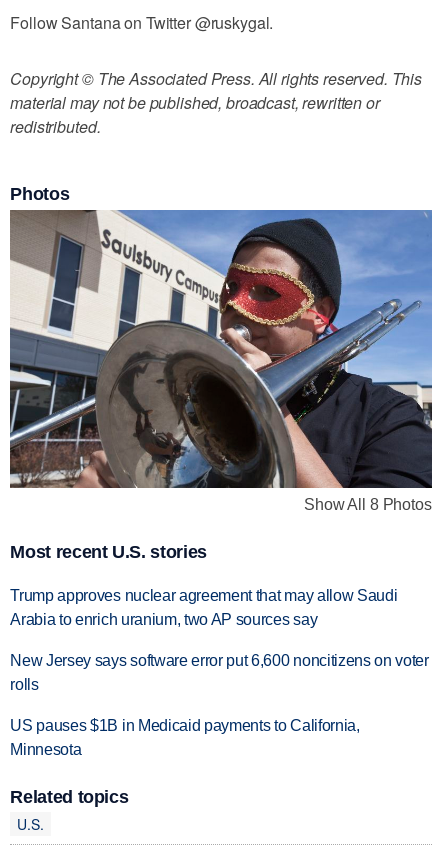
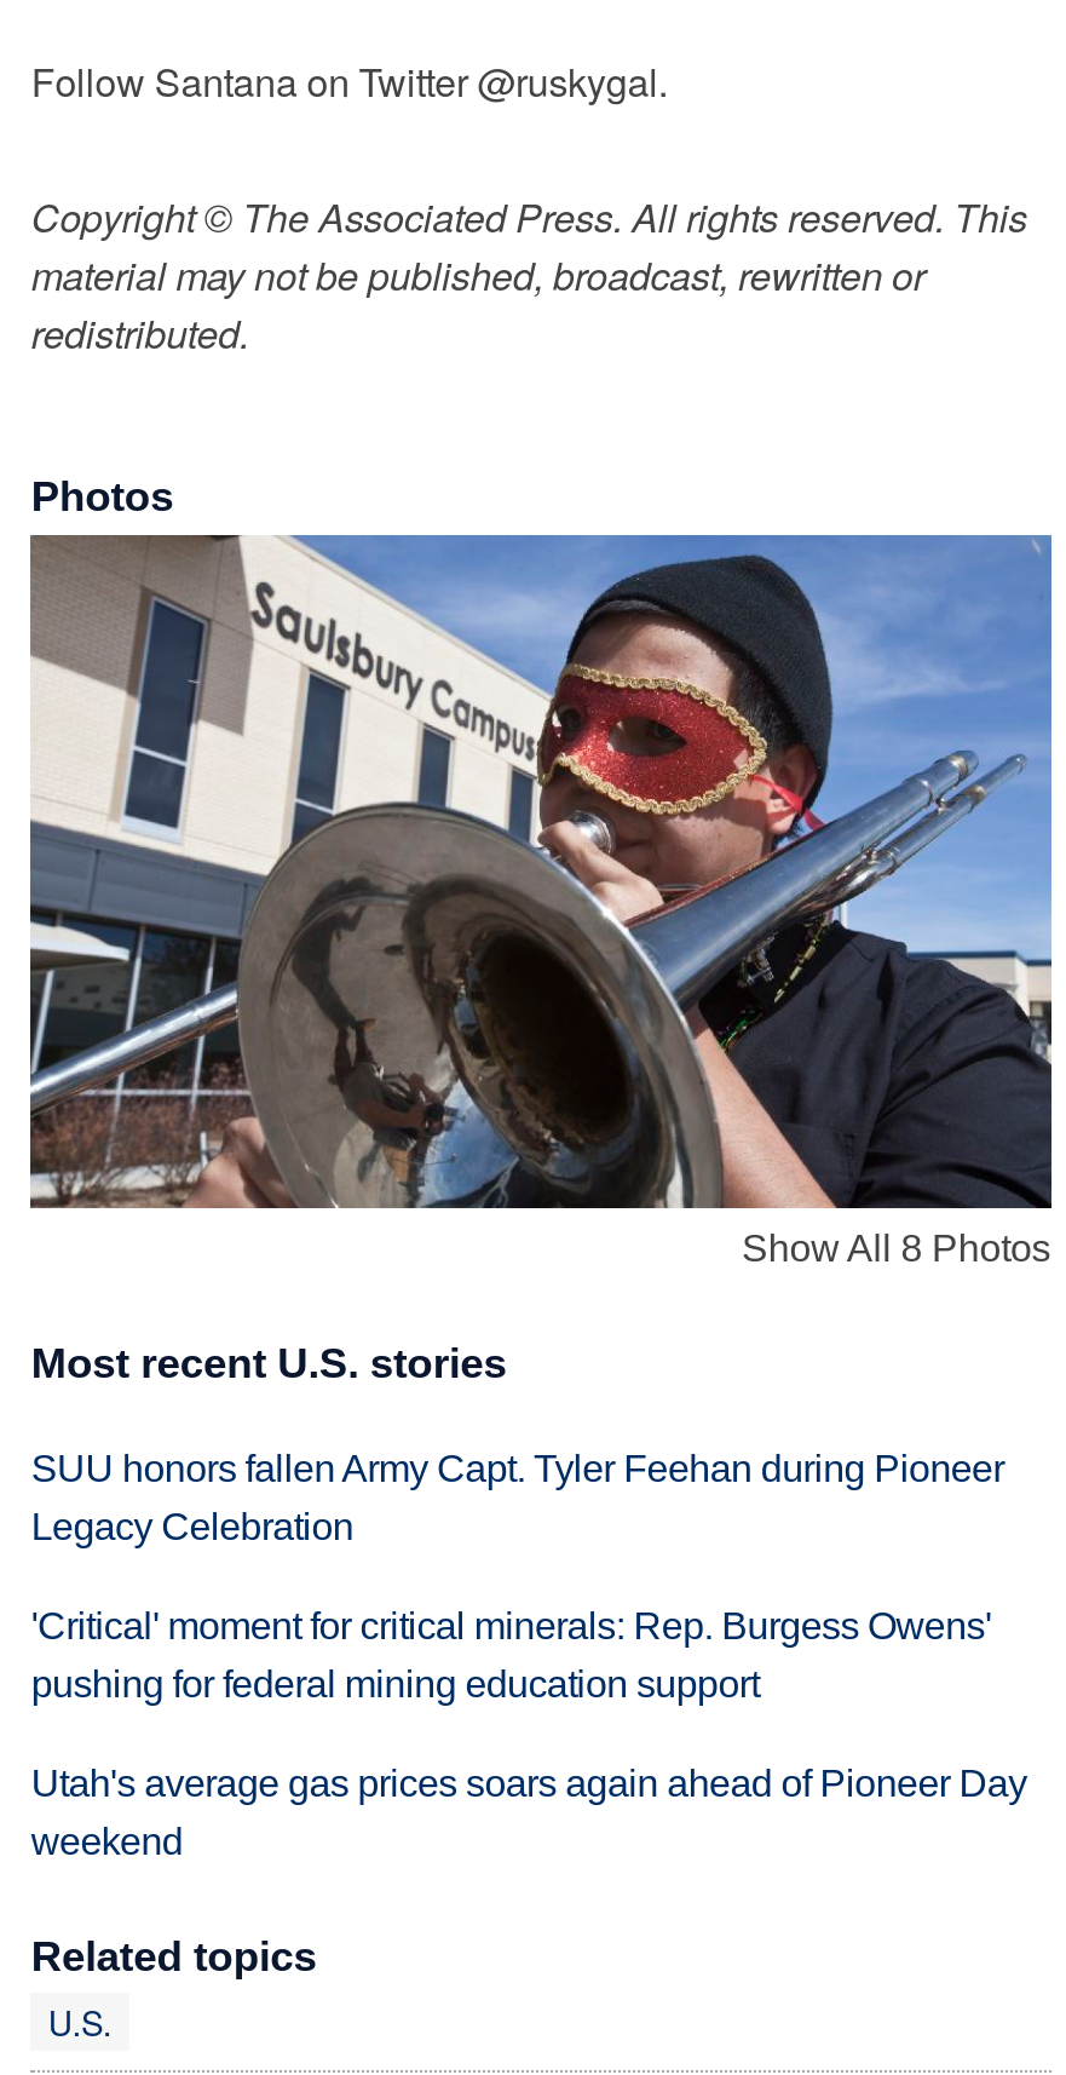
- Trump approves nuclear agreement that may allow Saudi
- Arabia to enrich uranium, two AP sources say
+ SUU honors fallen Army Capt. Tyler Feehan during Pioneer
+ Legacy Celebration

- New Jersey says software error put 6,600 noncitizens on voter
- rolls
+ 'Critical' moment for critical minerals: Rep. Burgess Owens'
+ pushing for federal mining education support

- US pauses $1B in Medicaid payments to California,
- Minnesota
+ Utah's average gas prices soars again ahead of Pioneer Day
+ weekend
